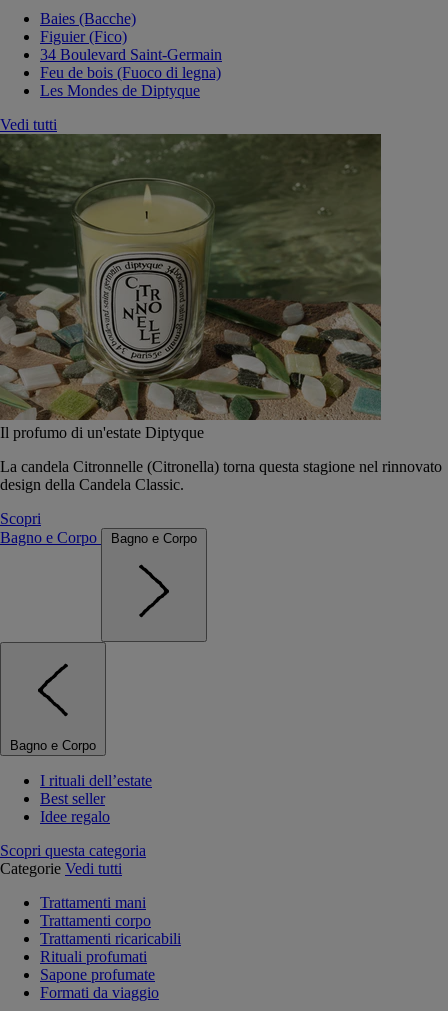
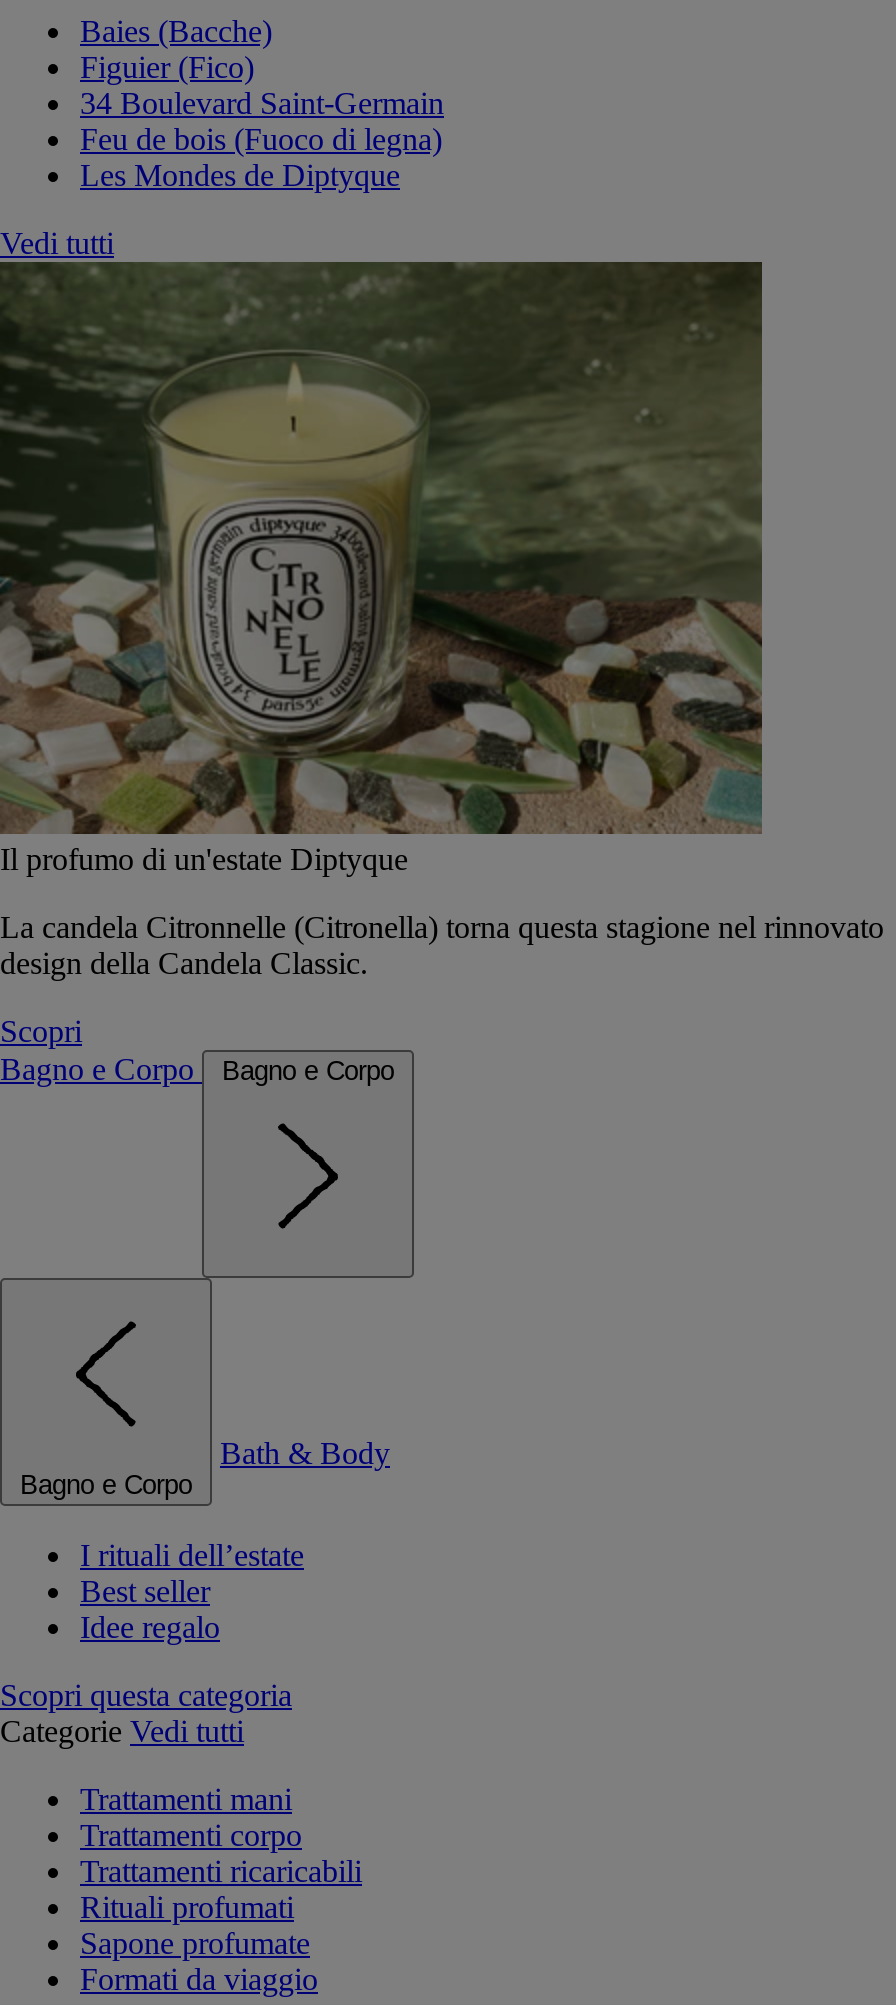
+ Bath & Body
